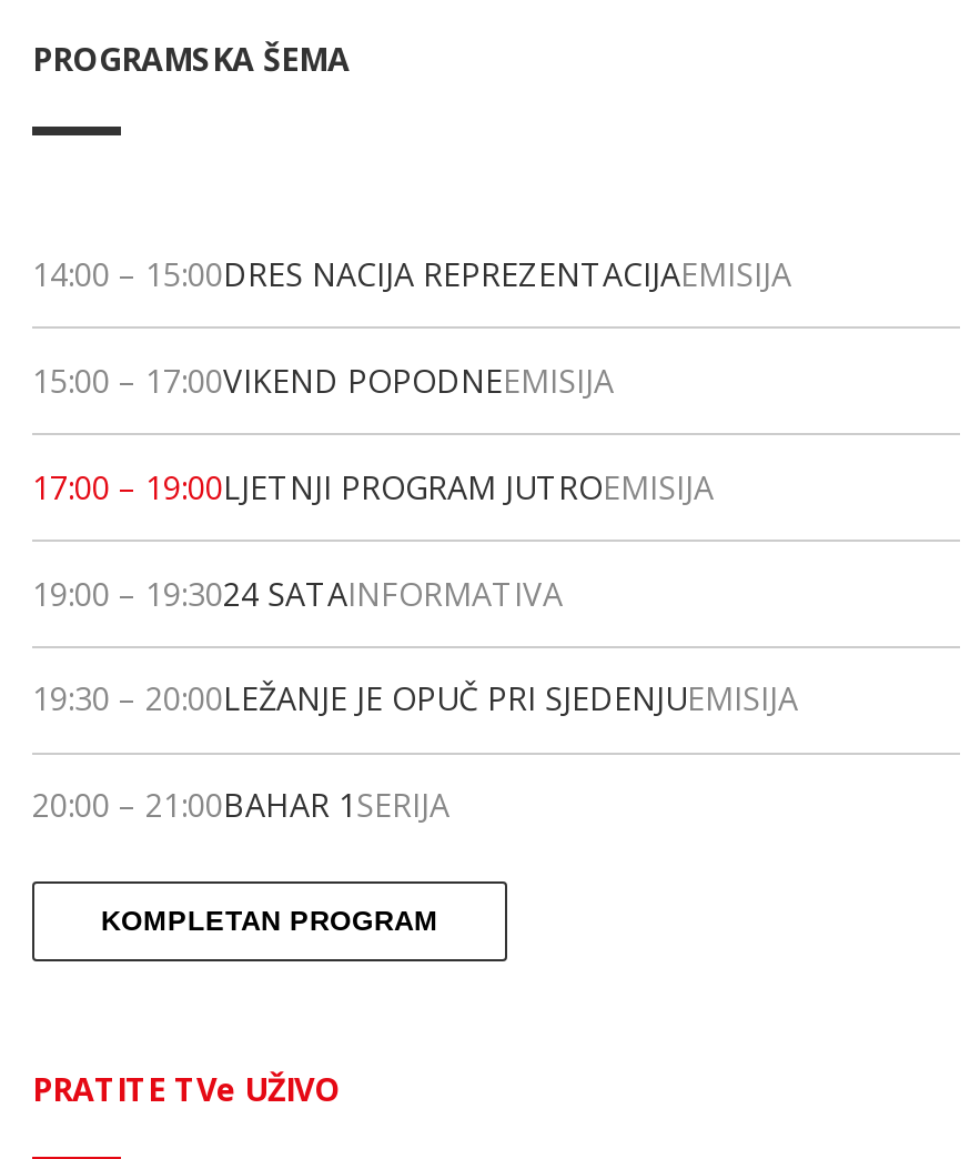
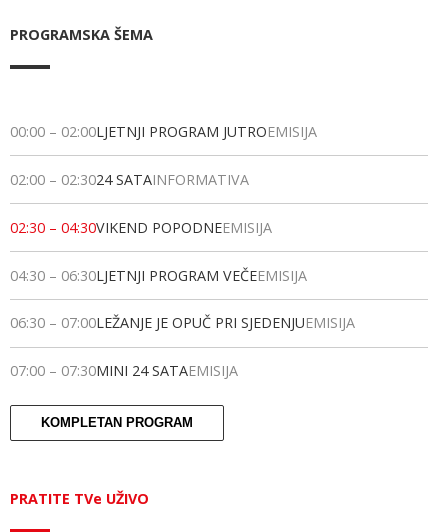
- 14:00 – 15:00DRES NACIJA REPREZENTACIJAEMISIJA
+ 00:00 – 02:00LJETNJI PROGRAM JUTROEMISIJA

- 15:00 – 17:00VIKEND POPODNEEMISIJA
+ 02:00 – 02:3024 SATAINFORMATIVA

- 17:00 – 19:00LJETNJI PROGRAM JUTROEMISIJA
+ 02:30 – 04:30VIKEND POPODNEEMISIJA

- 19:00 – 19:3024 SATAINFORMATIVA
+ 04:30 – 06:30LJETNJI PROGRAM VEČEEMISIJA

- 19:30 – 20:00LEŽANJE JE OPUČ PRI SJEDENJUEMISIJA
+ 06:30 – 07:00LEŽANJE JE OPUČ PRI SJEDENJUEMISIJA

- 20:00 – 21:00BAHAR 1 SERIJA
+ 07:00 – 07:30MINI 24 SATA EMISIJA
